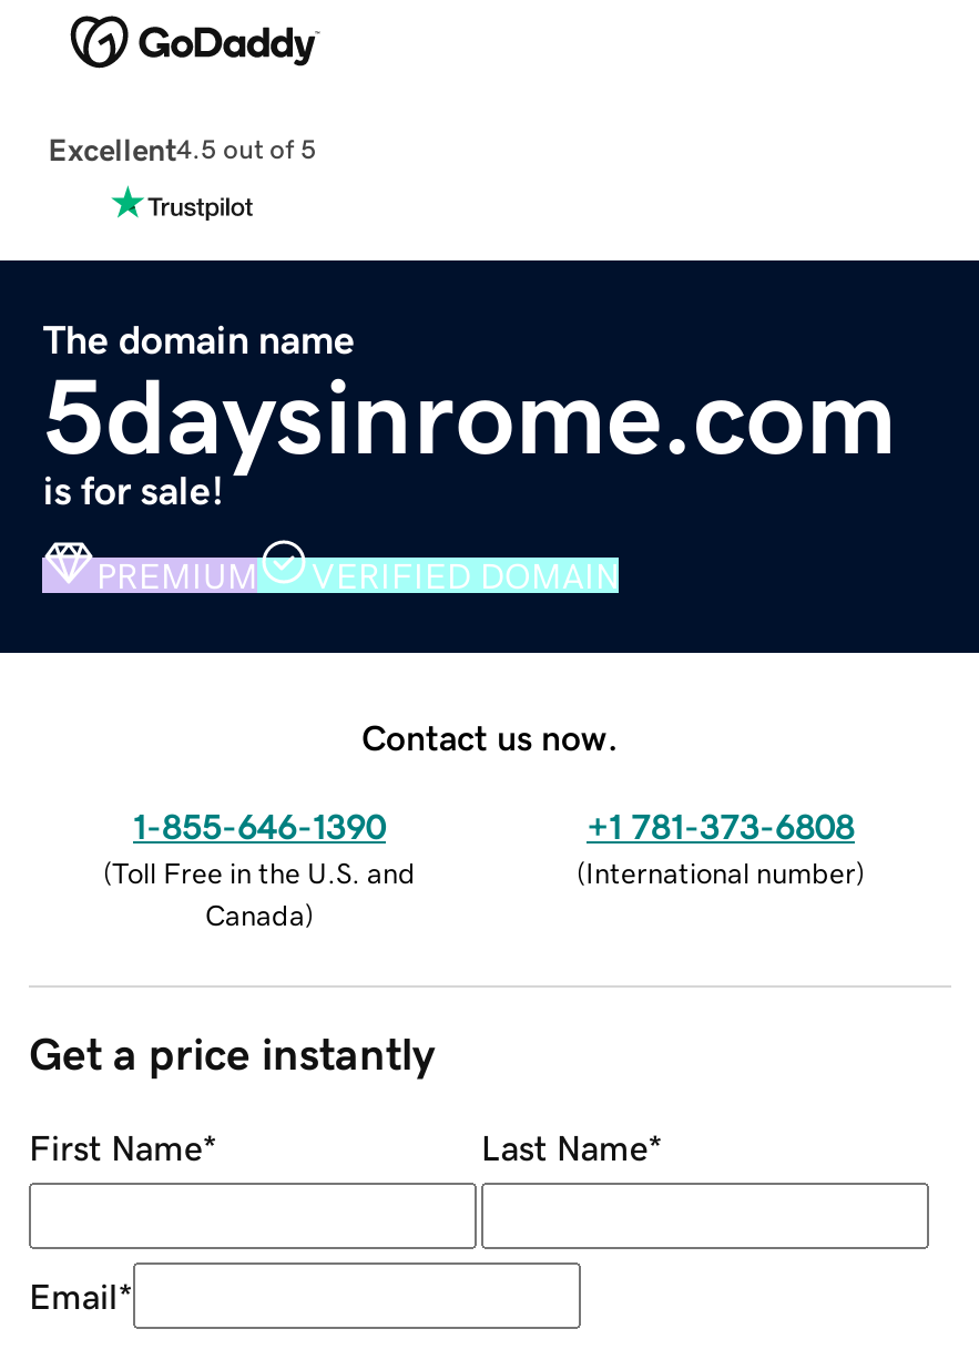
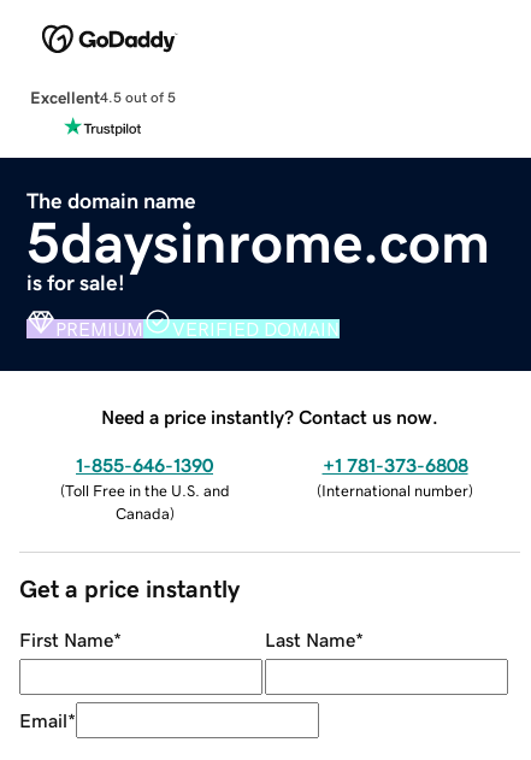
- Contact us now.
+ Need a price instantly? Contact us now.
